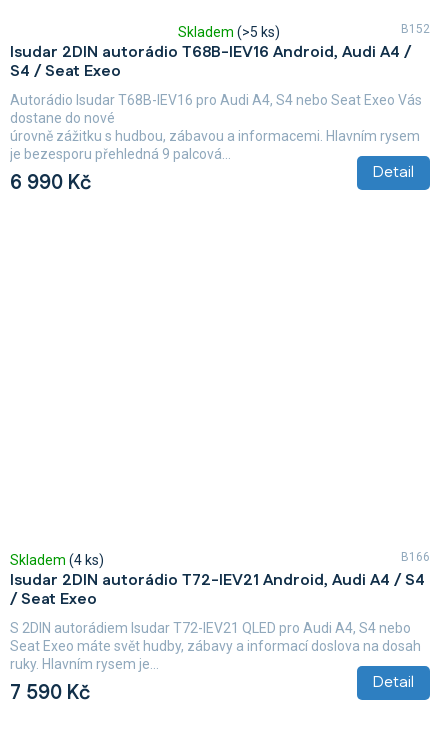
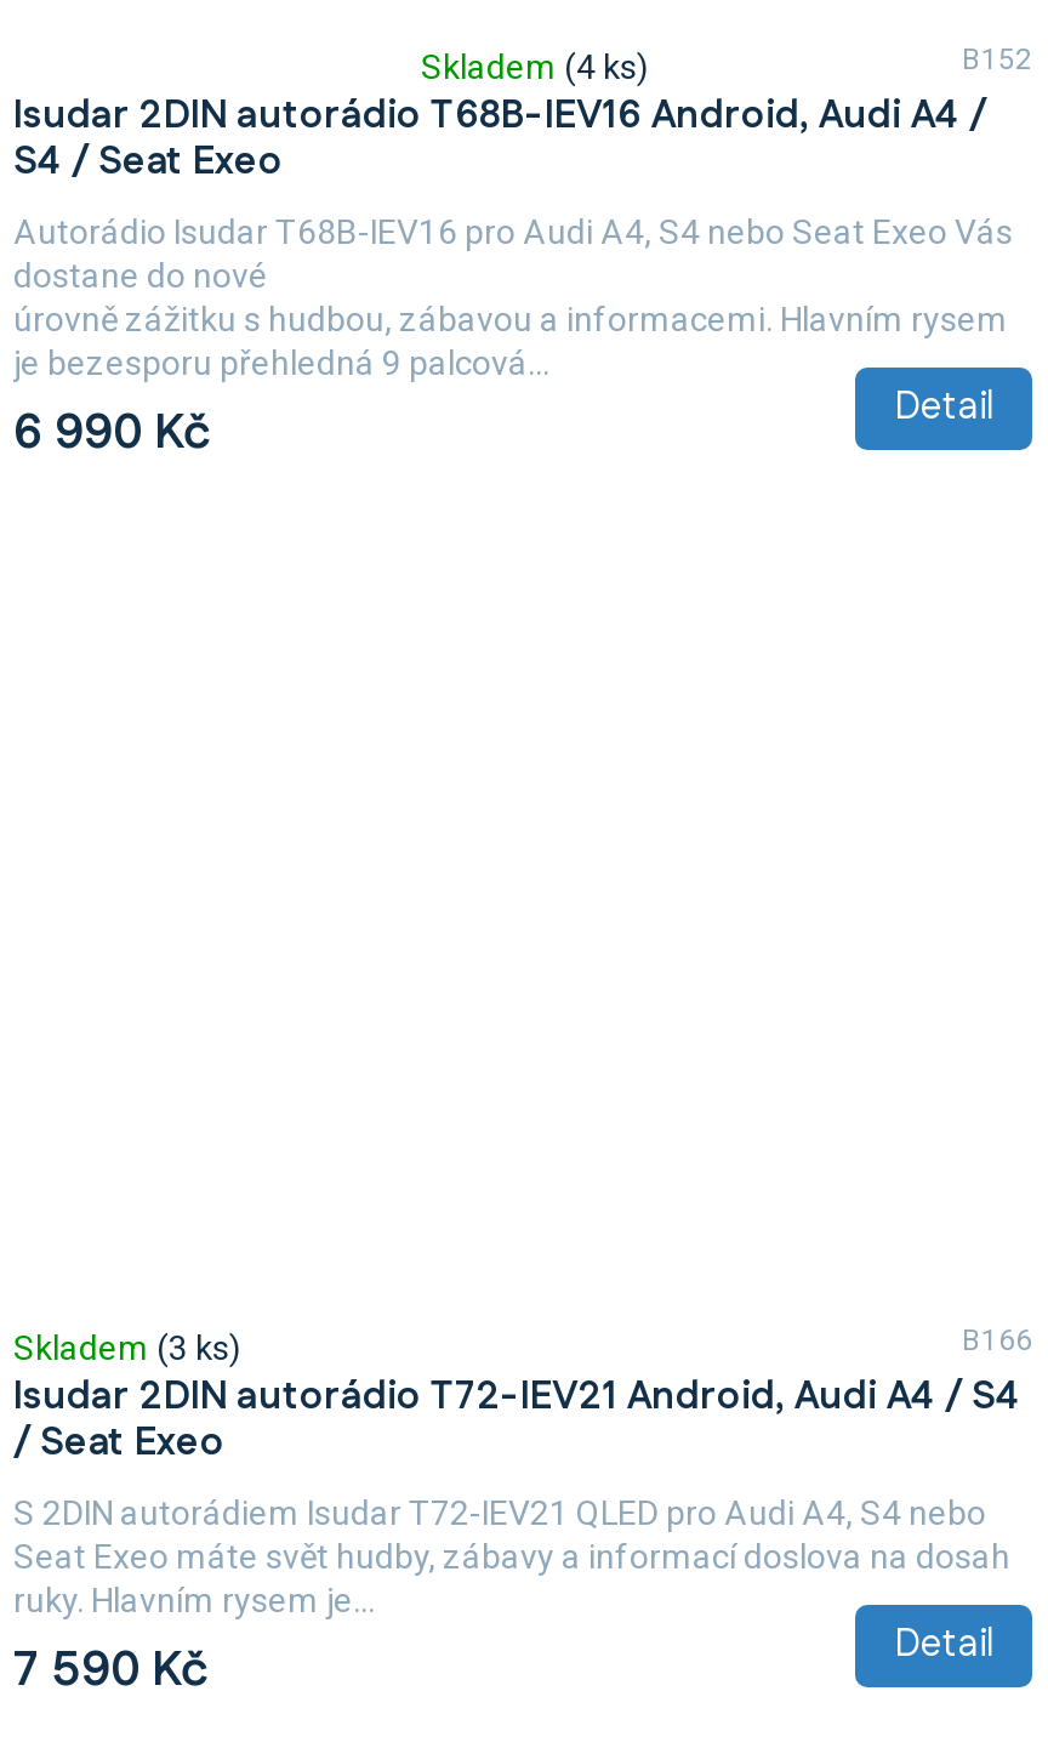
- Skladem (>5 ks)
+ Skladem (4 ks)

- Skladem (4 ks)
+ Skladem (3 ks)
